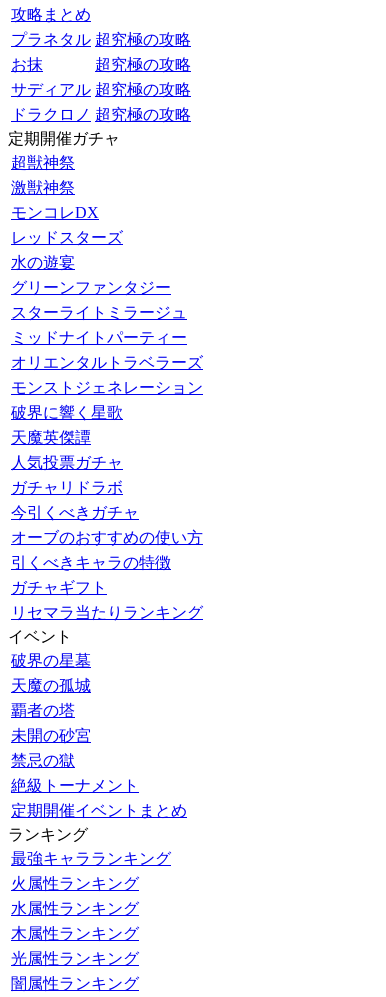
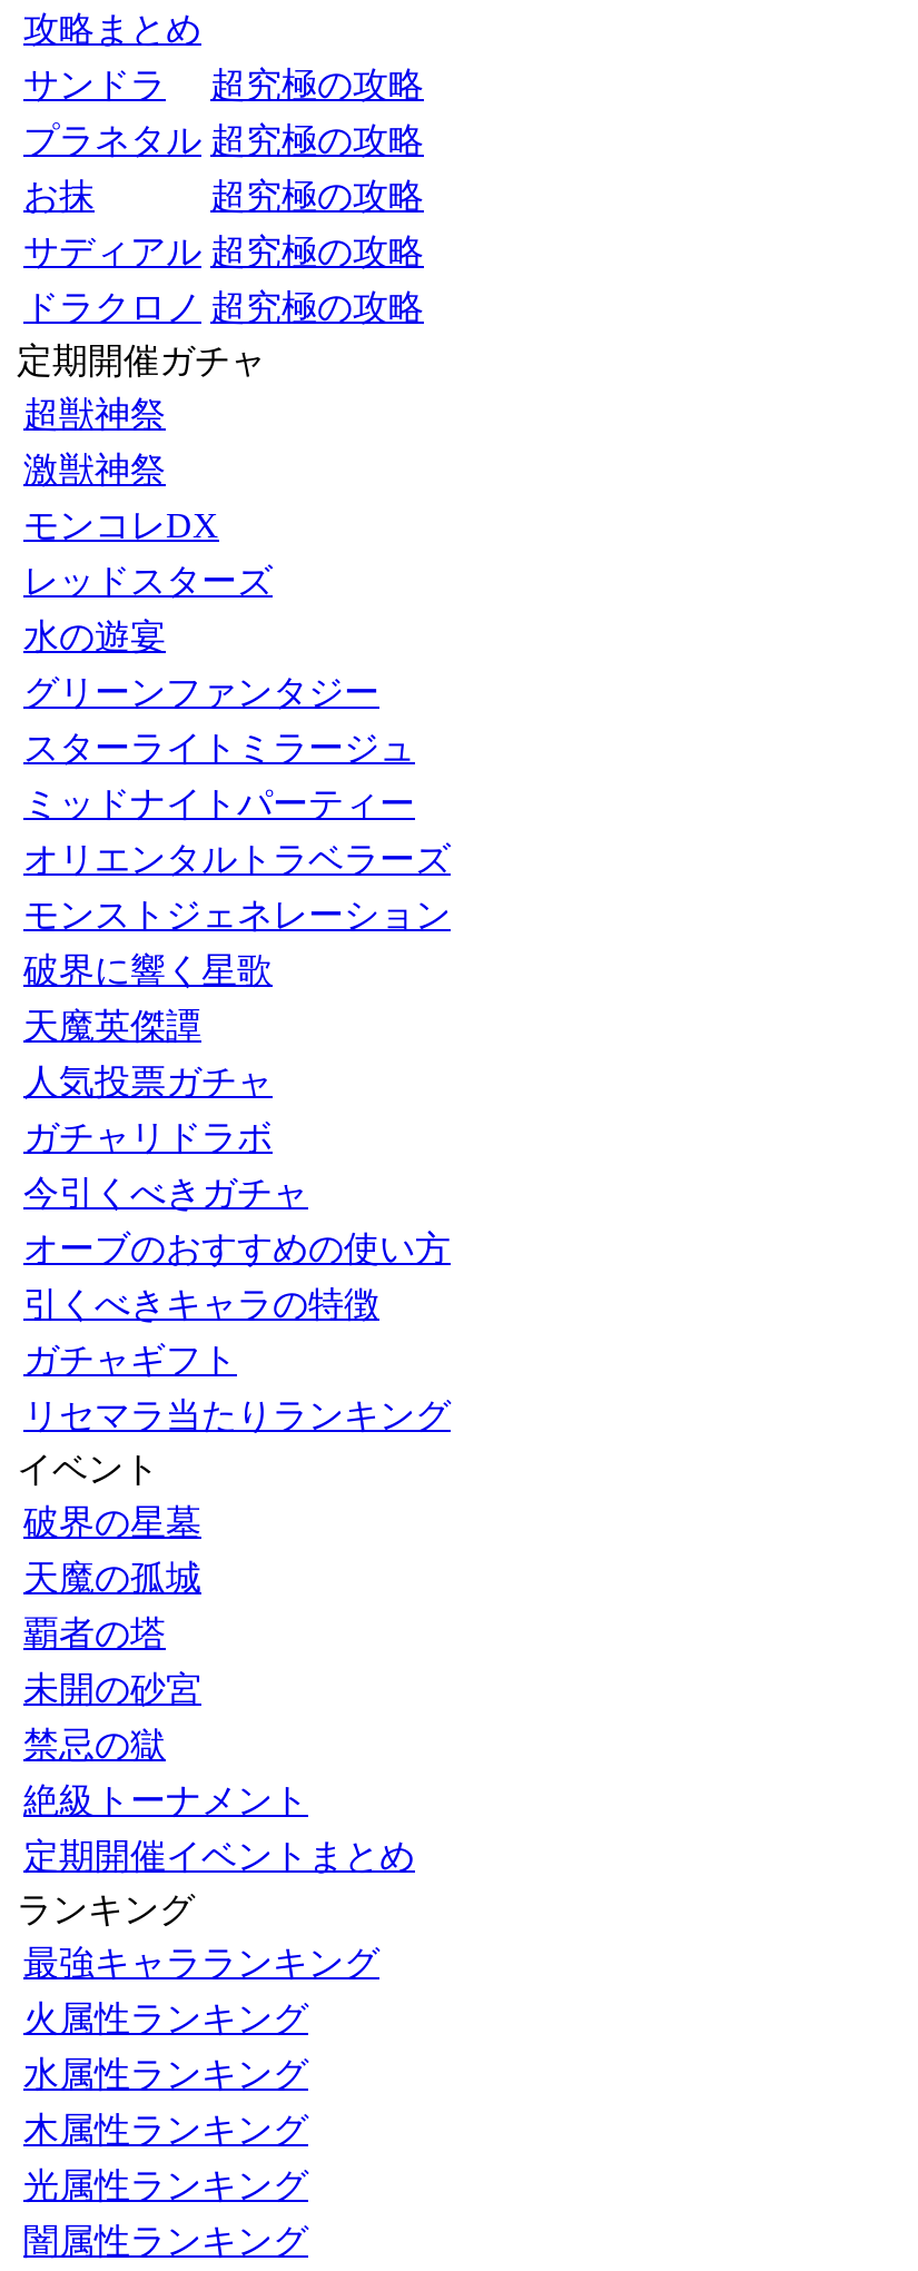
+ サンドラ
+ 超究極の攻略
